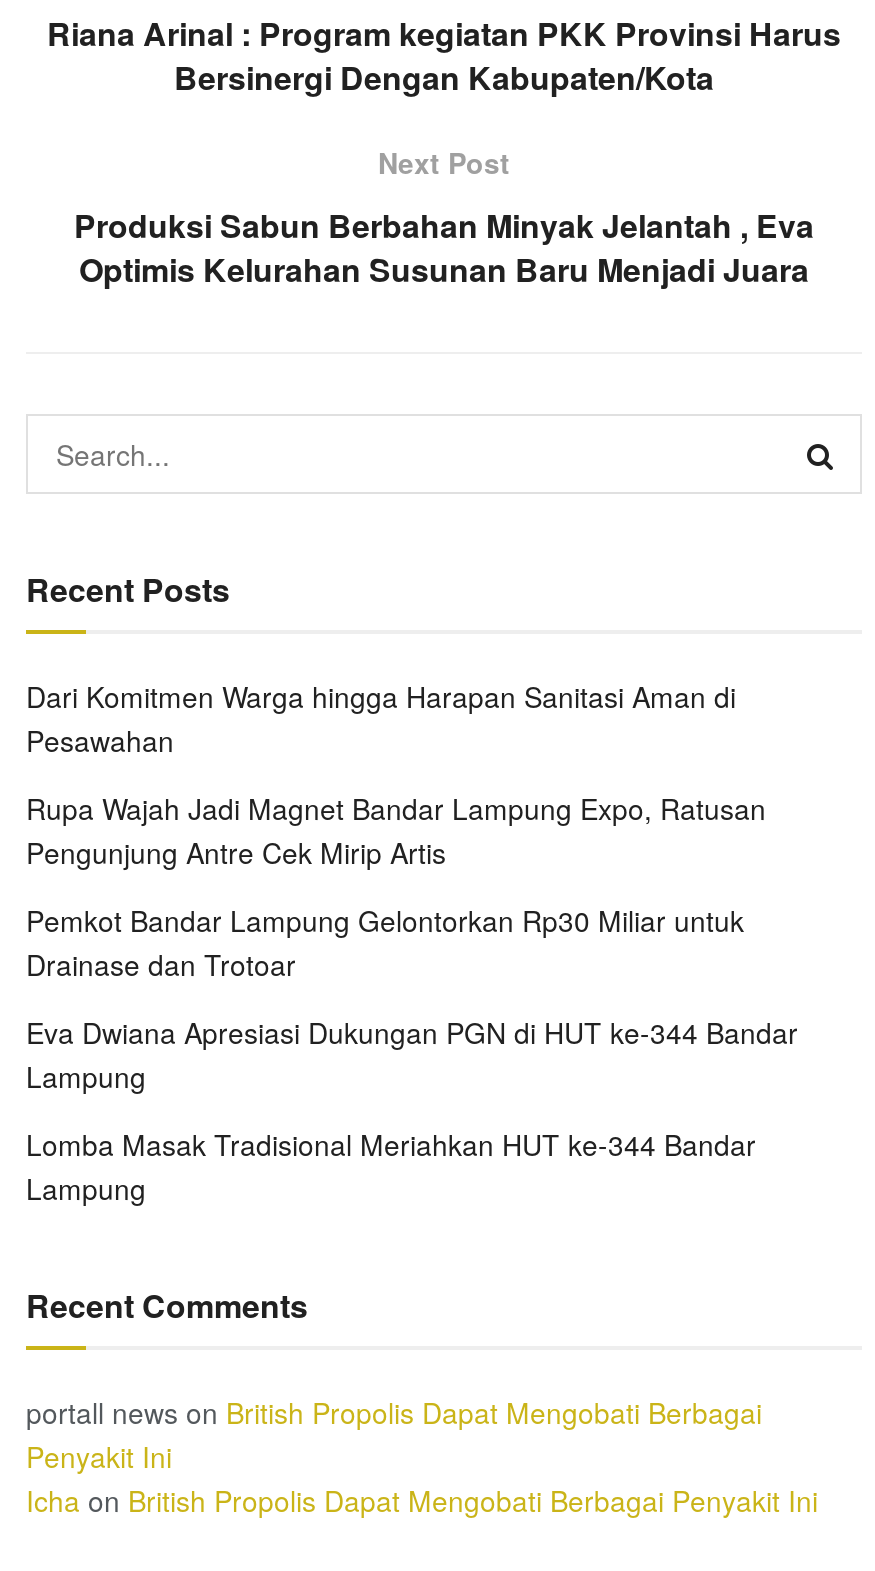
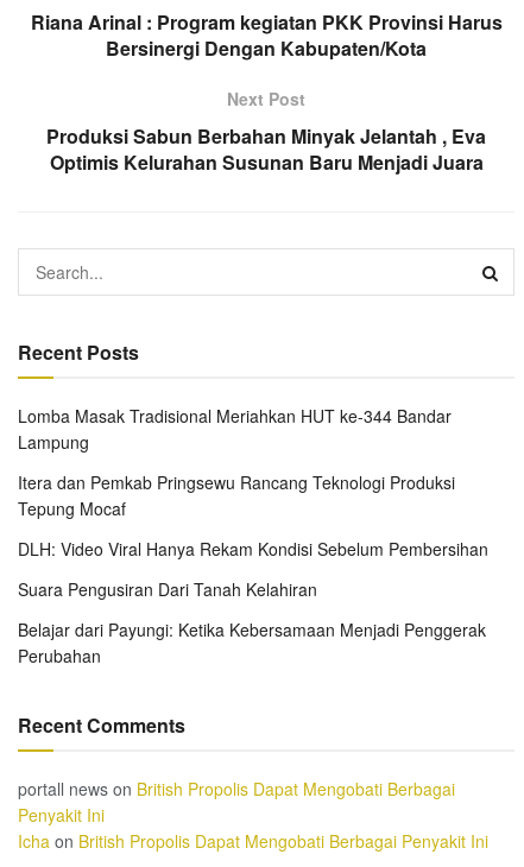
- Dari Komitmen Warga hingga Harapan Sanitasi Aman di
- Pesawahan
- Rupa Wajah Jadi Magnet Bandar Lampung Expo, Ratusan
- Pengunjung Antre Cek Mirip Artis
- Pemkot Bandar Lampung Gelontorkan Rp30 Miliar untuk
- Drainase dan Trotoar
- Eva Dwiana Apresiasi Dukungan PGN di HUT ke-344 Bandar
- Lampung

moved up: Lomba Masak Tradisional Meriahkan HUT ke-344 Bandar | Lampung

+ Itera dan Pemkab Pringsewu Rancang Teknologi Produksi
+ Tepung Mocaf
+ DLH: Video Viral Hanya Rekam Kondisi Sebelum Pembersihan
+ Suara Pengusiran Dari Tanah Kelahiran
+ Belajar dari Payungi: Ketika Kebersamaan Menjadi Penggerak
+ Perubahan
